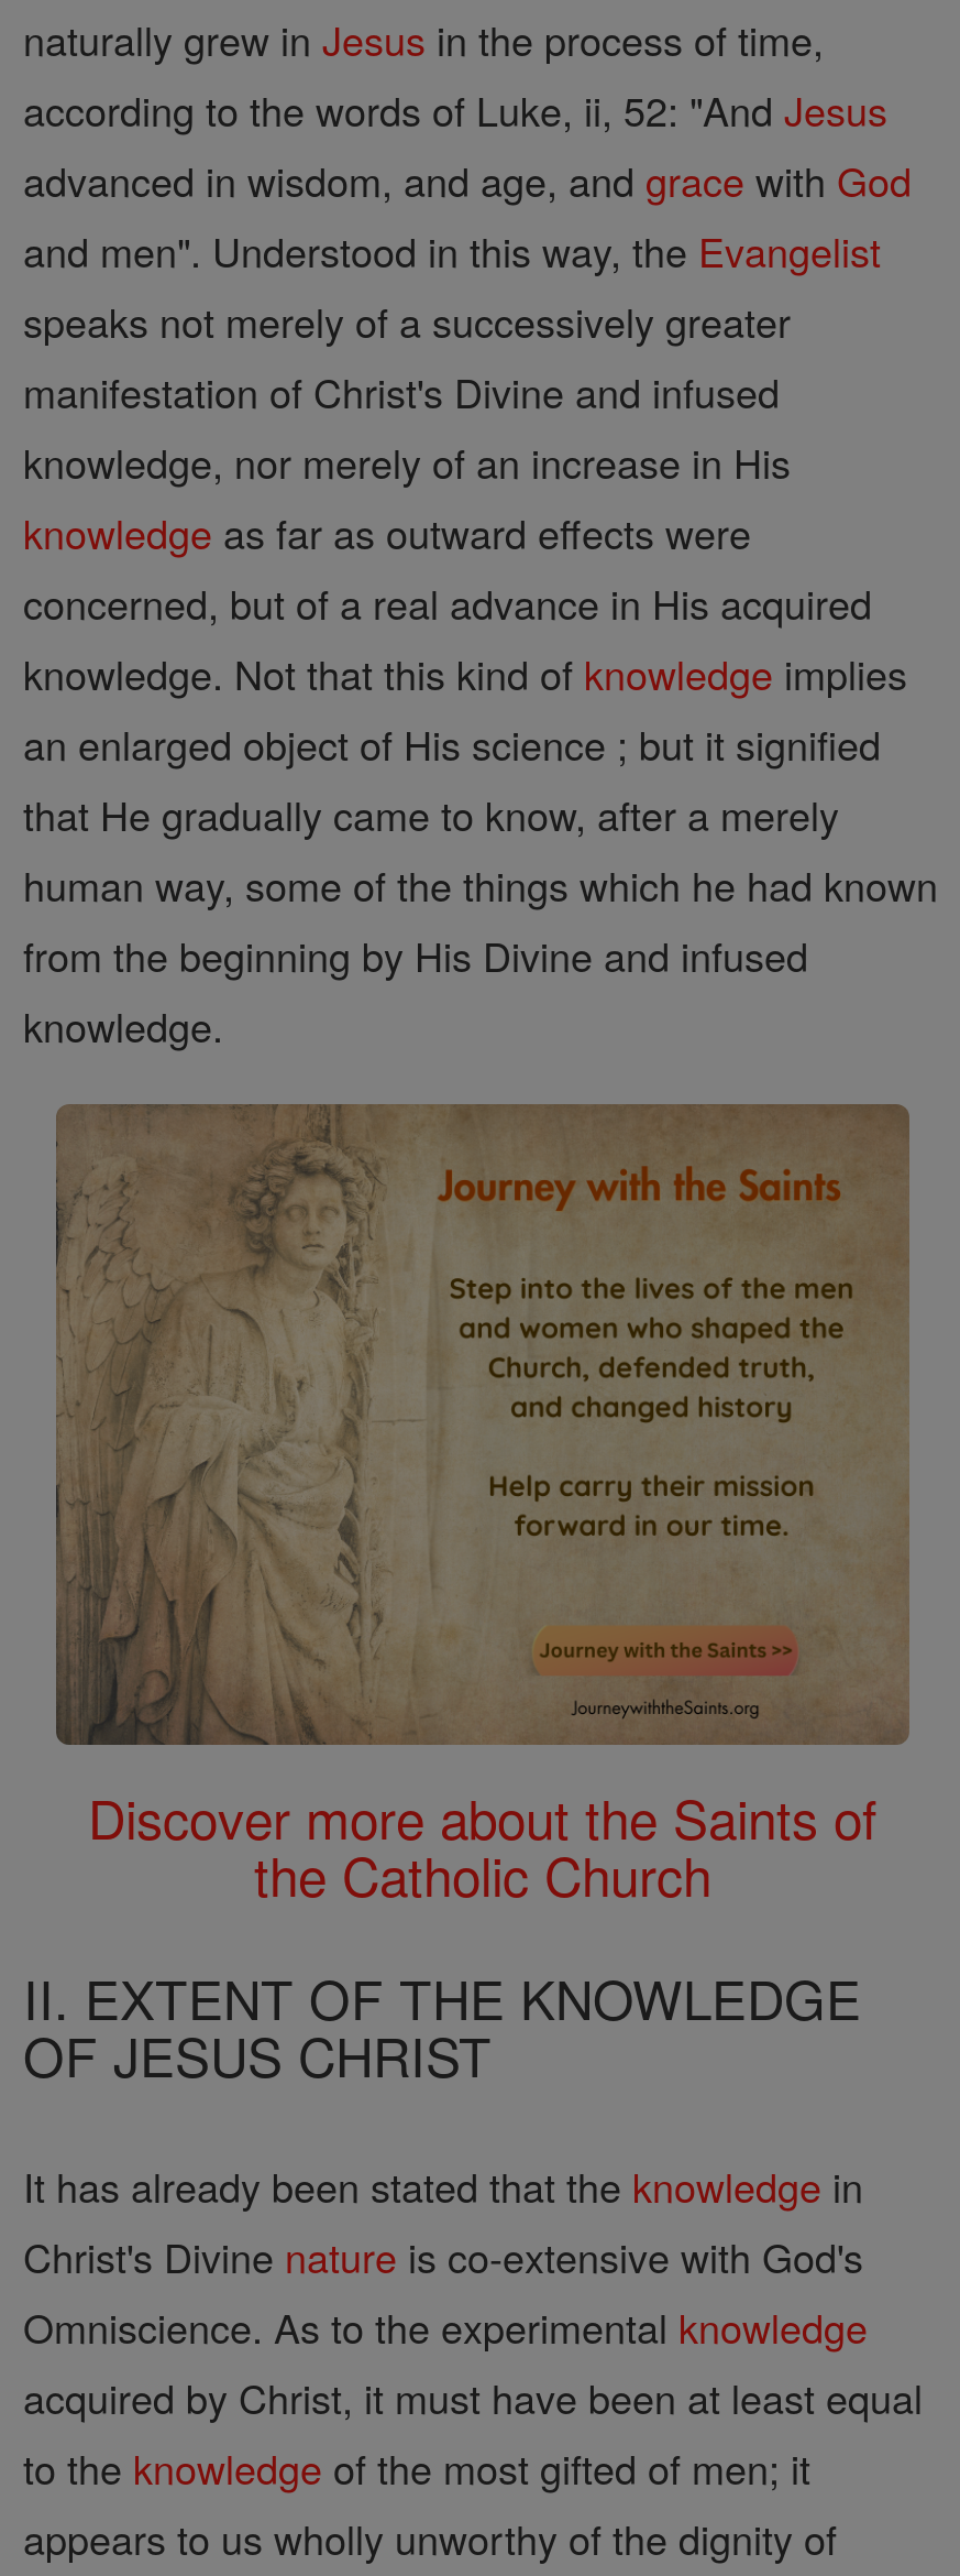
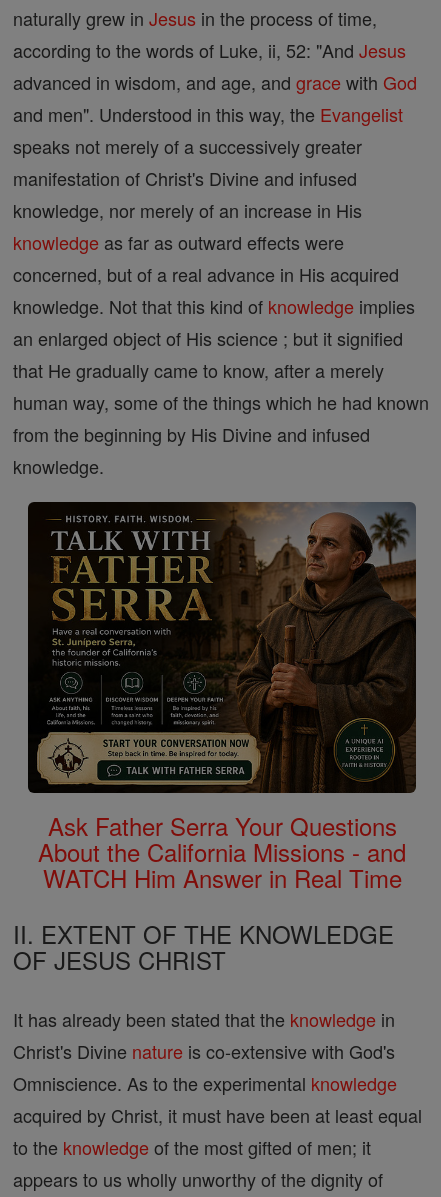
- [image]
- Discover more about the Saints of
- the Catholic Church
+ [image]
+ Ask Father Serra Your Questions
+ About the California Missions - and
+ WATCH Him Answer in Real Time
